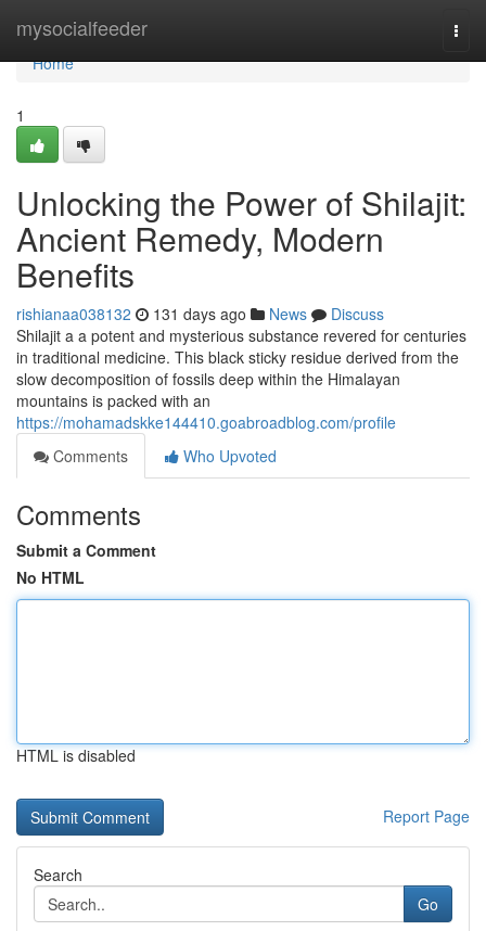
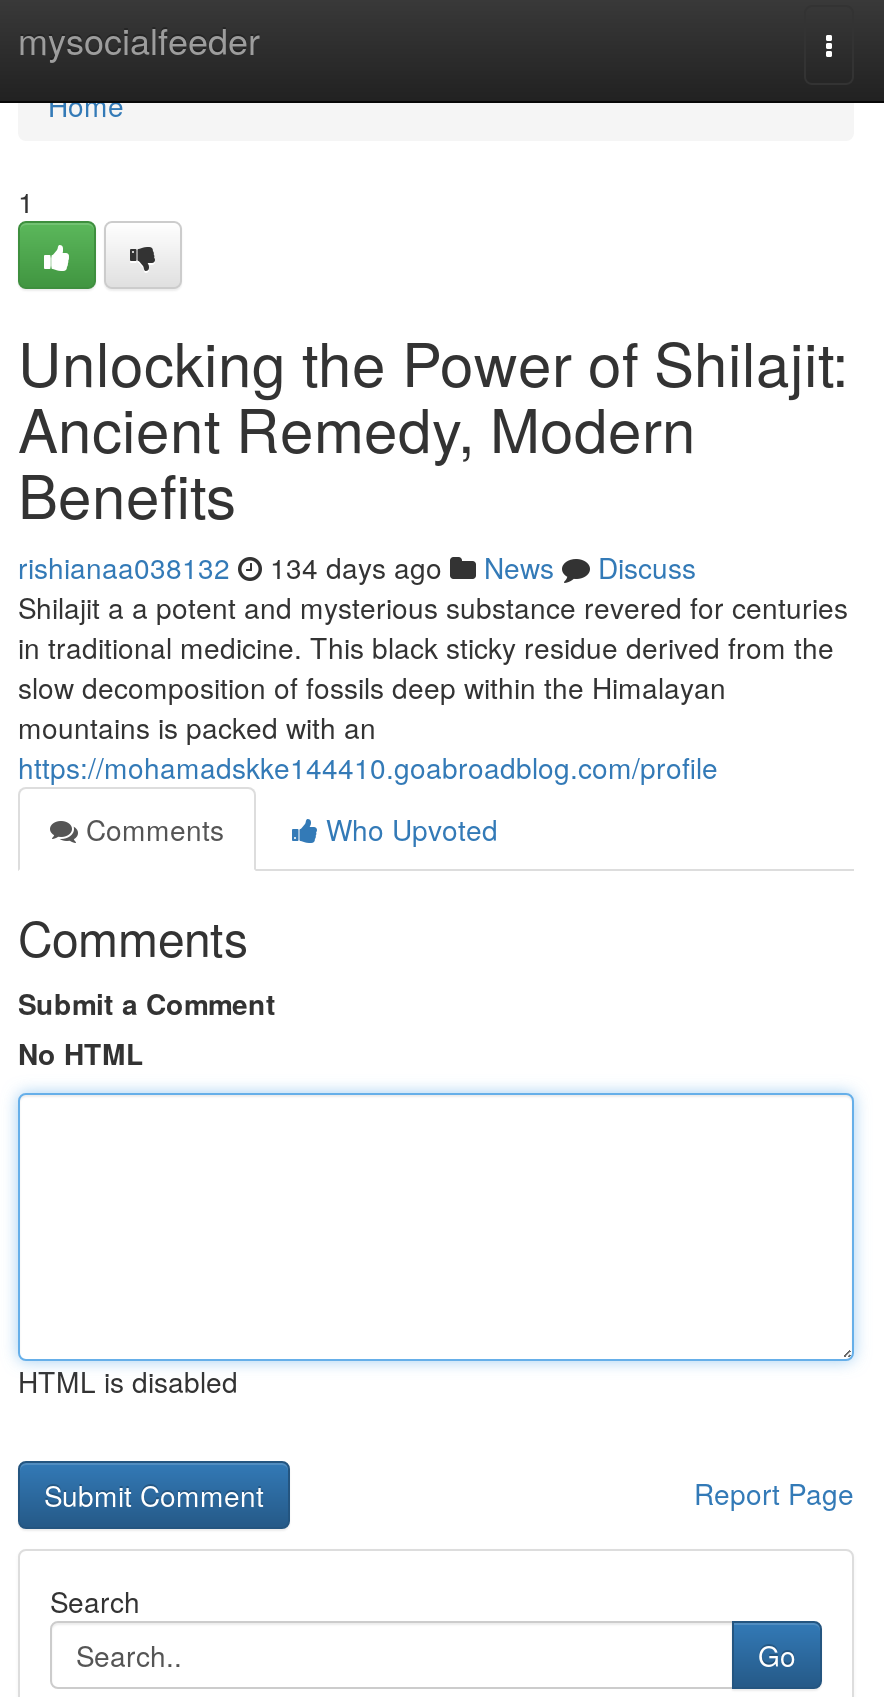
- rishianaa038132 131 days ago News Discuss
+ rishianaa038132 134 days ago News Discuss
